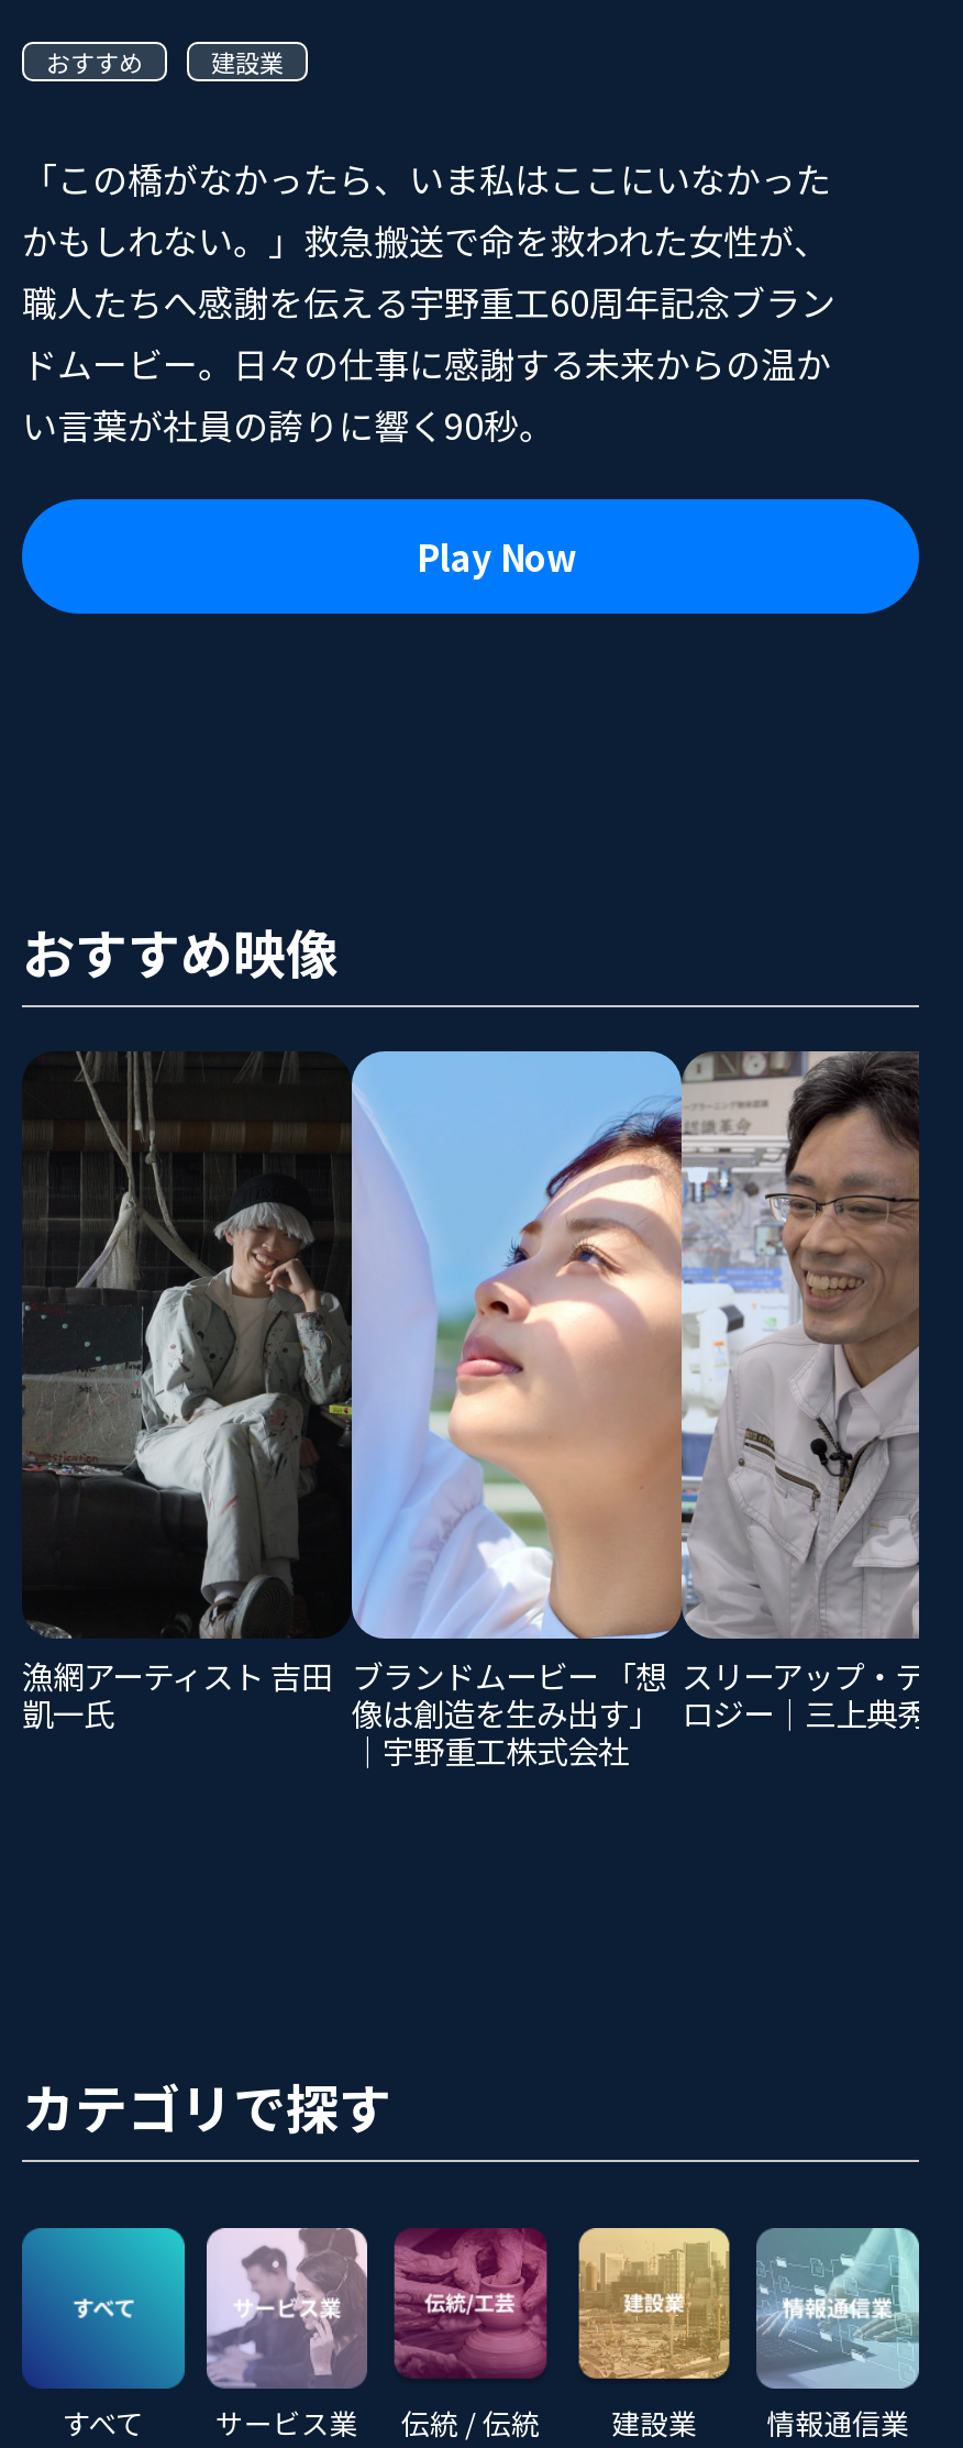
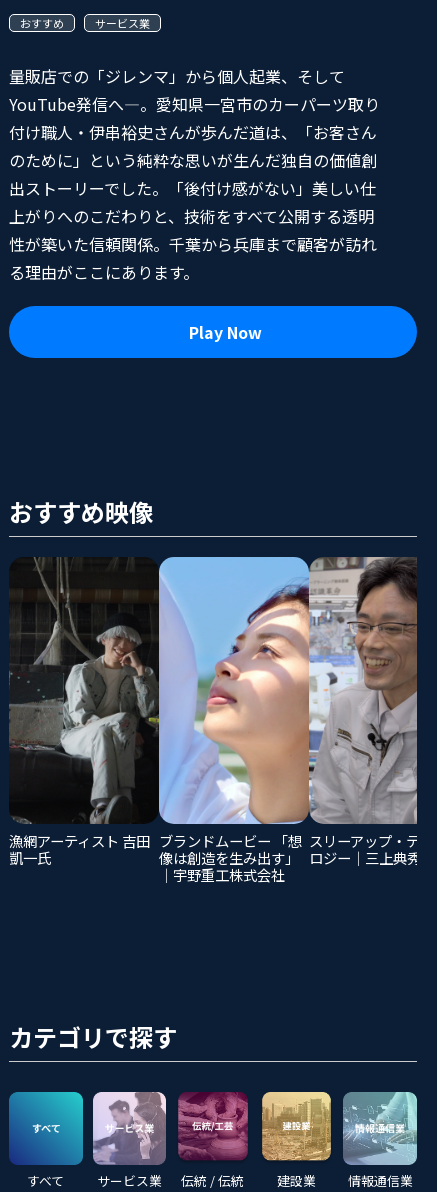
- 建設業
+ サービス業

- 「この橋がなかったら、いま私はここにいなかった
- かもしれない。」救急搬送で命を救われた女性が、
- 職人たちへ感謝を伝える宇野重工60周年記念ブラン
- ドムービー。日々の仕事に感謝する未来からの温か
- い言葉が社員の誇りに響く90秒。
+ 量販店での「ジレンマ」から個人起業、そして
+ YouTube発信へ—。愛知県一宮市のカーパーツ取り
+ 付け職人・伊串裕史さんが歩んだ道は、「お客さん
+ のために」という純粋な思いが生んだ独自の価値創
+ 出ストーリーでした。「後付け感がない」美しい仕
+ 上がりへのこだわりと、技術をすべて公開する透明
+ 性が築いた信頼関係。千葉から兵庫まで顧客が訪れ
+ る理由がここにあります。
